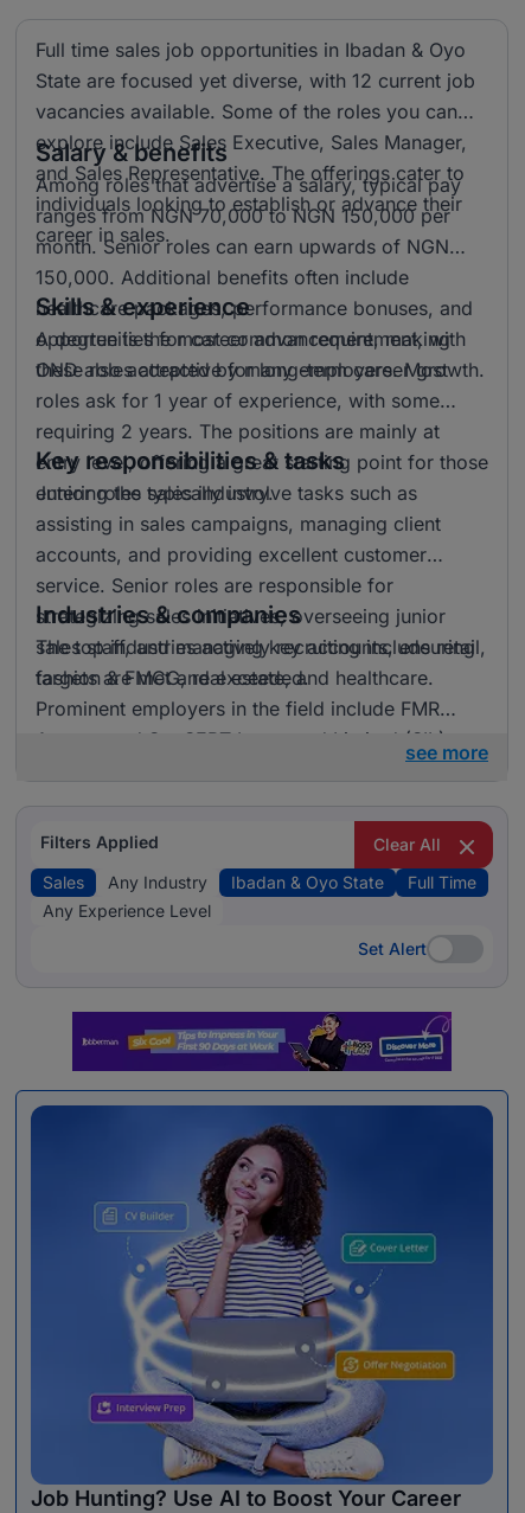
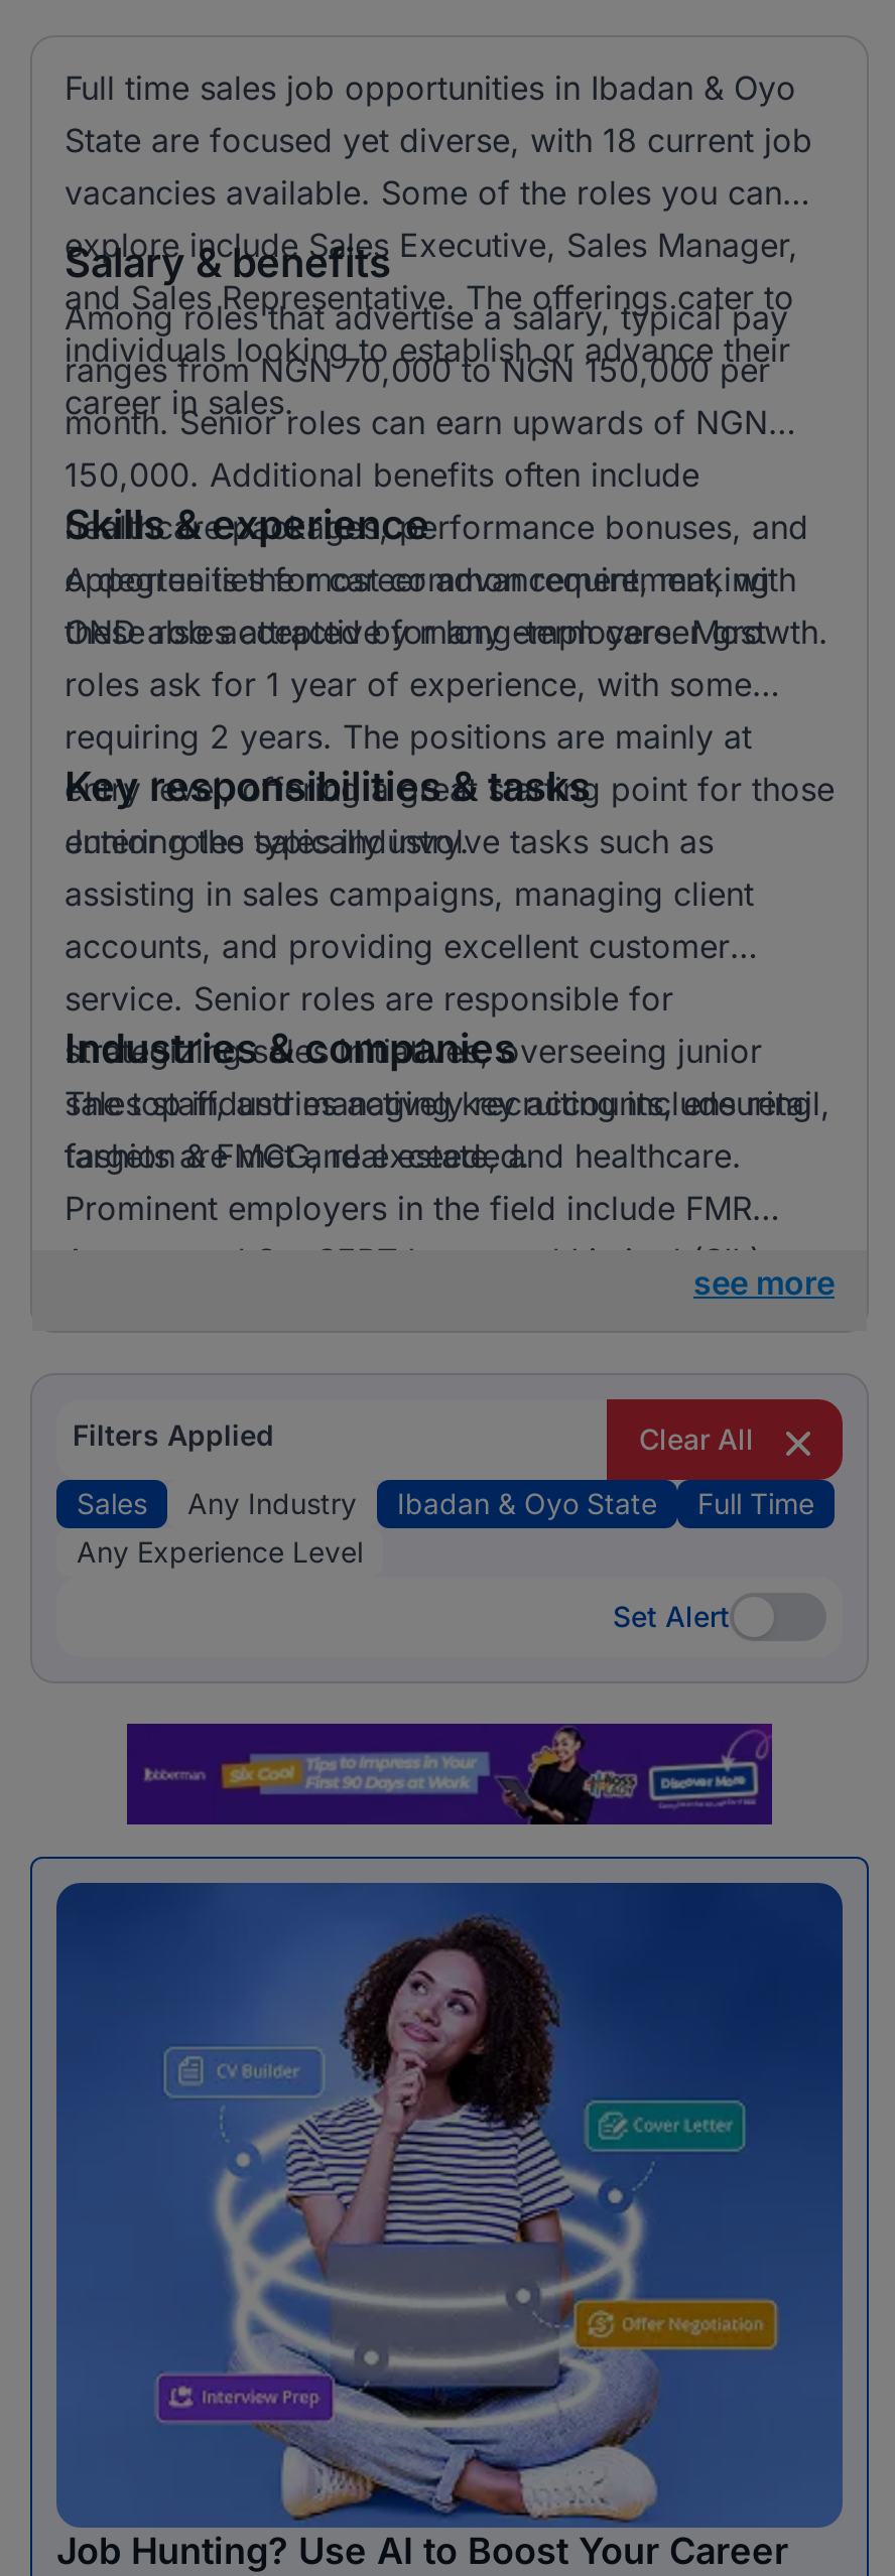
- State are focused yet diverse, with 12 current job
+ State are focused yet diverse, with 18 current job
